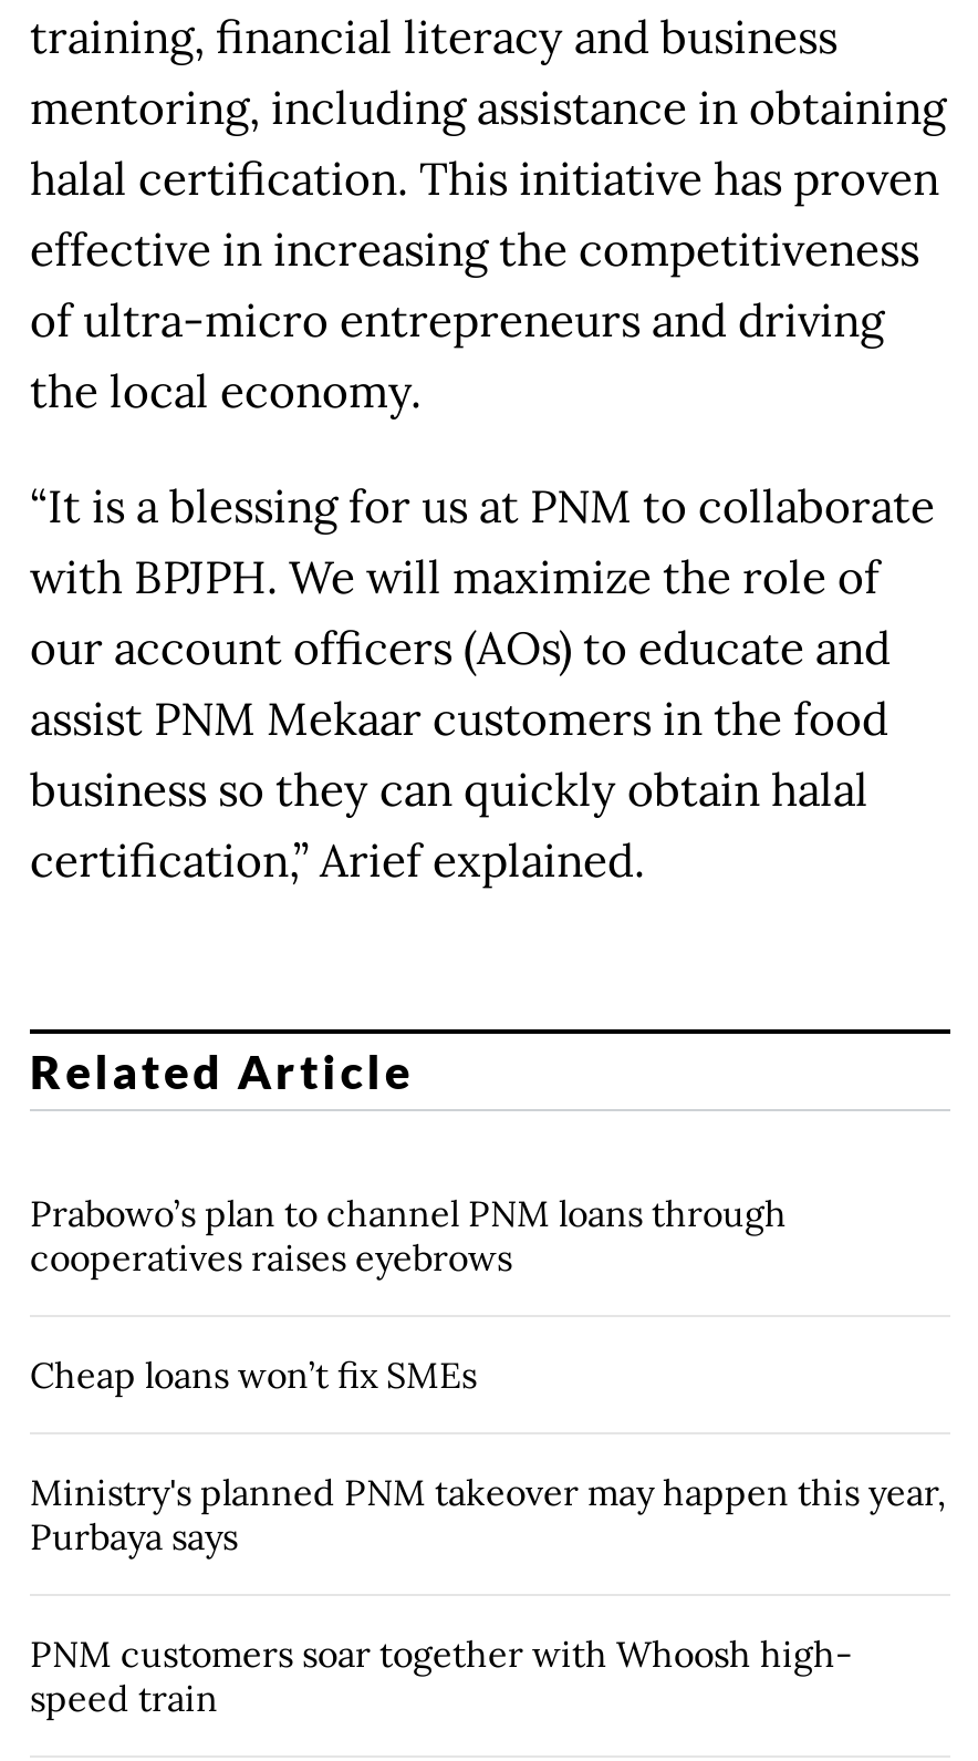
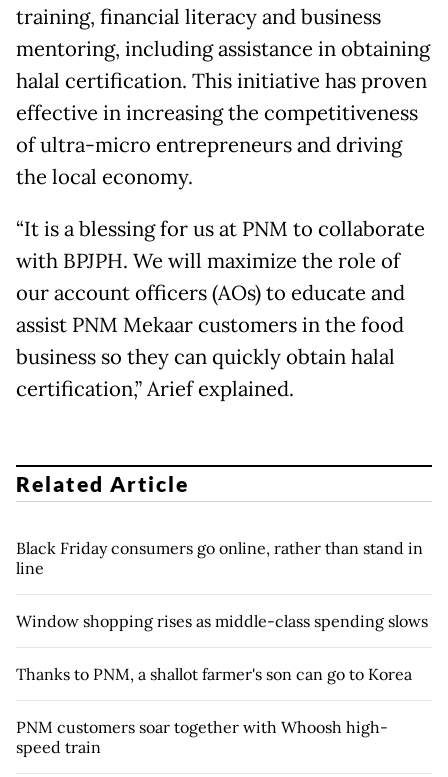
- Prabowo’s plan to channel PNM loans through
- cooperatives raises eyebrows
+ Black Friday consumers go online, rather than stand in
+ line

- Cheap loans won’t fix SMEs
+ Window shopping rises as middle-class spending slows

- Ministry's planned PNM takeover may happen this year,
- Purbaya says
+ Thanks to PNM, a shallot farmer's son can go to Korea
